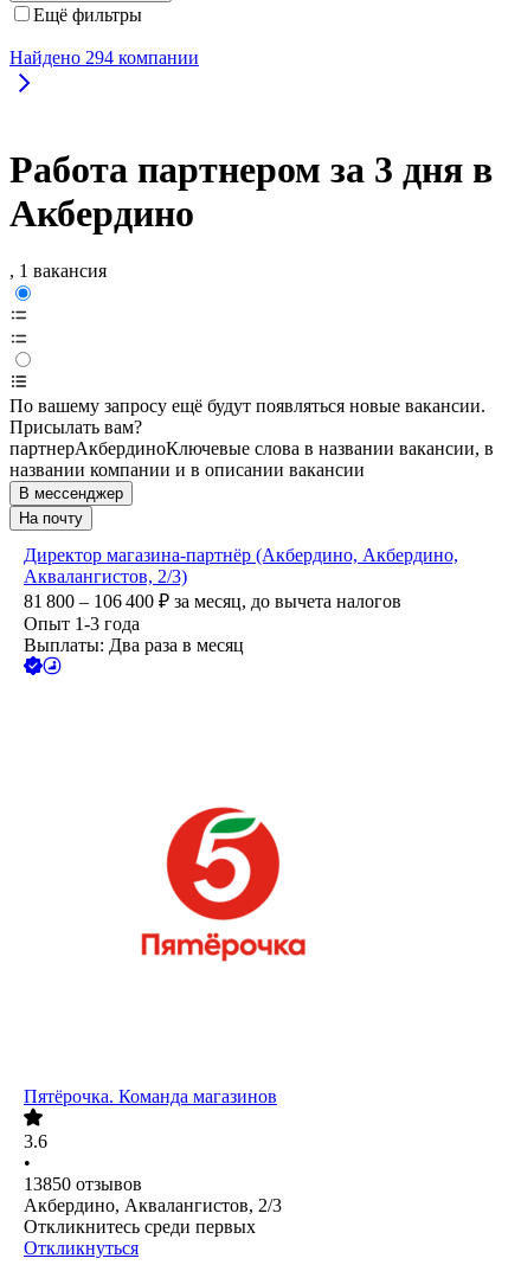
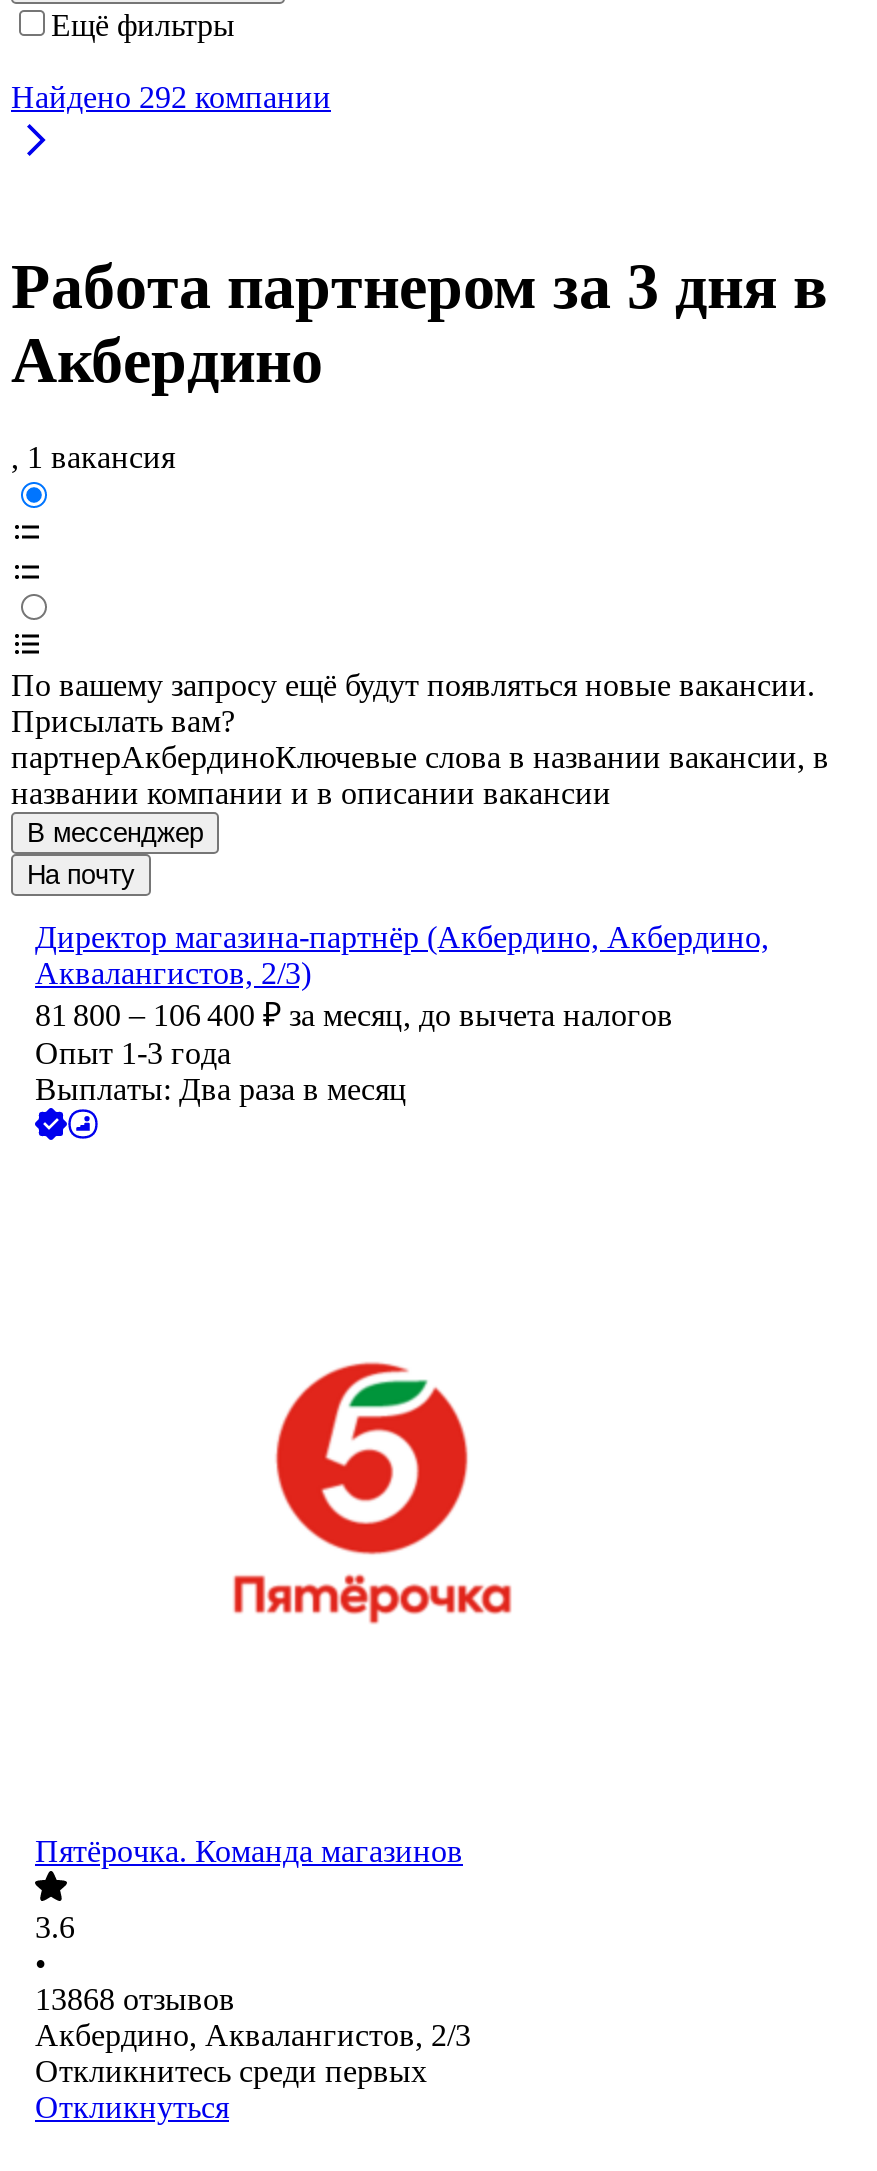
- Найдено 294 компании
+ Найдено 292 компании

- 13850 отзывов
+ 13868 отзывов
